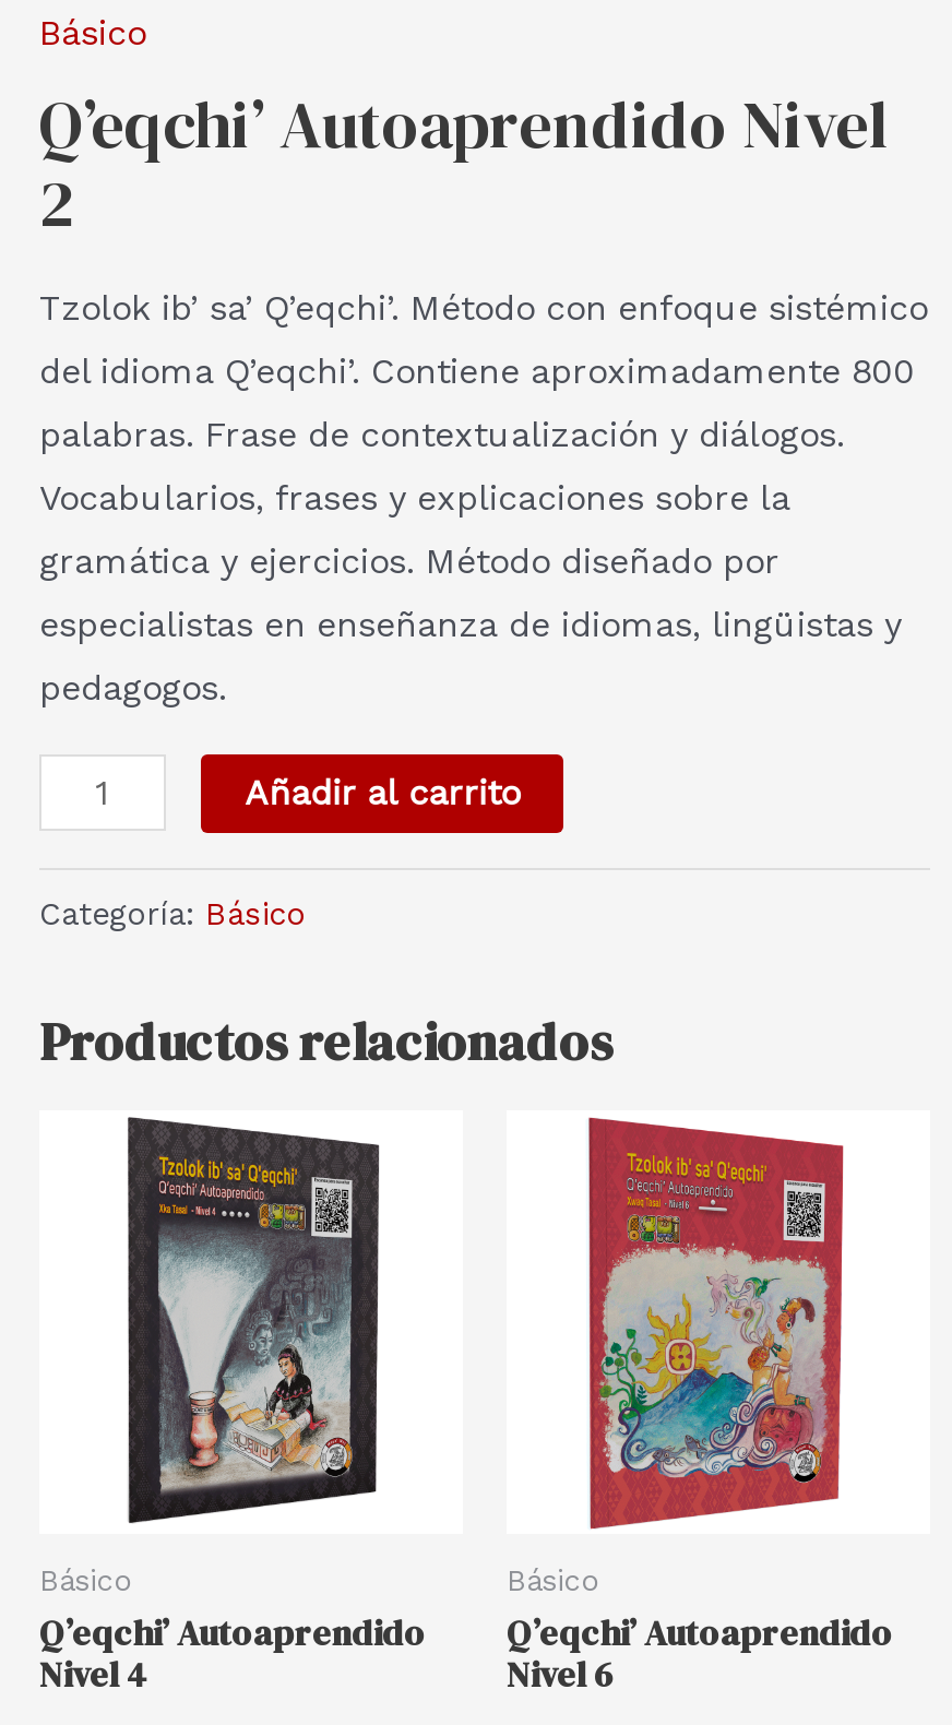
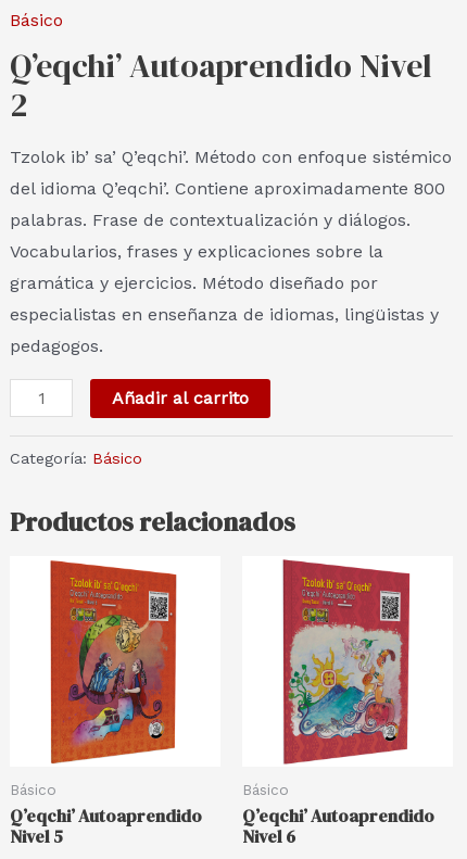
- [image]
+ [image]

- Nivel 4
+ Nivel 5
